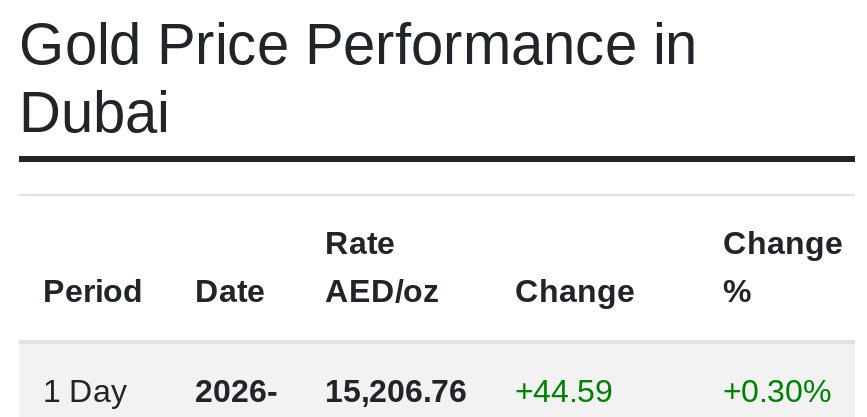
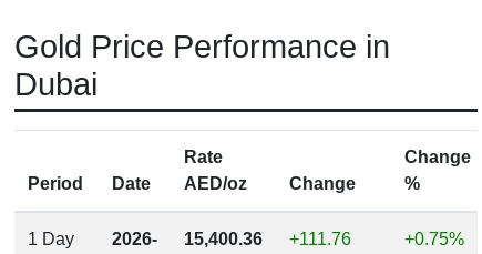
- 15,206.76
+ 15,400.36

- +44.59
+ +111.76

- +0.30%
+ +0.75%
